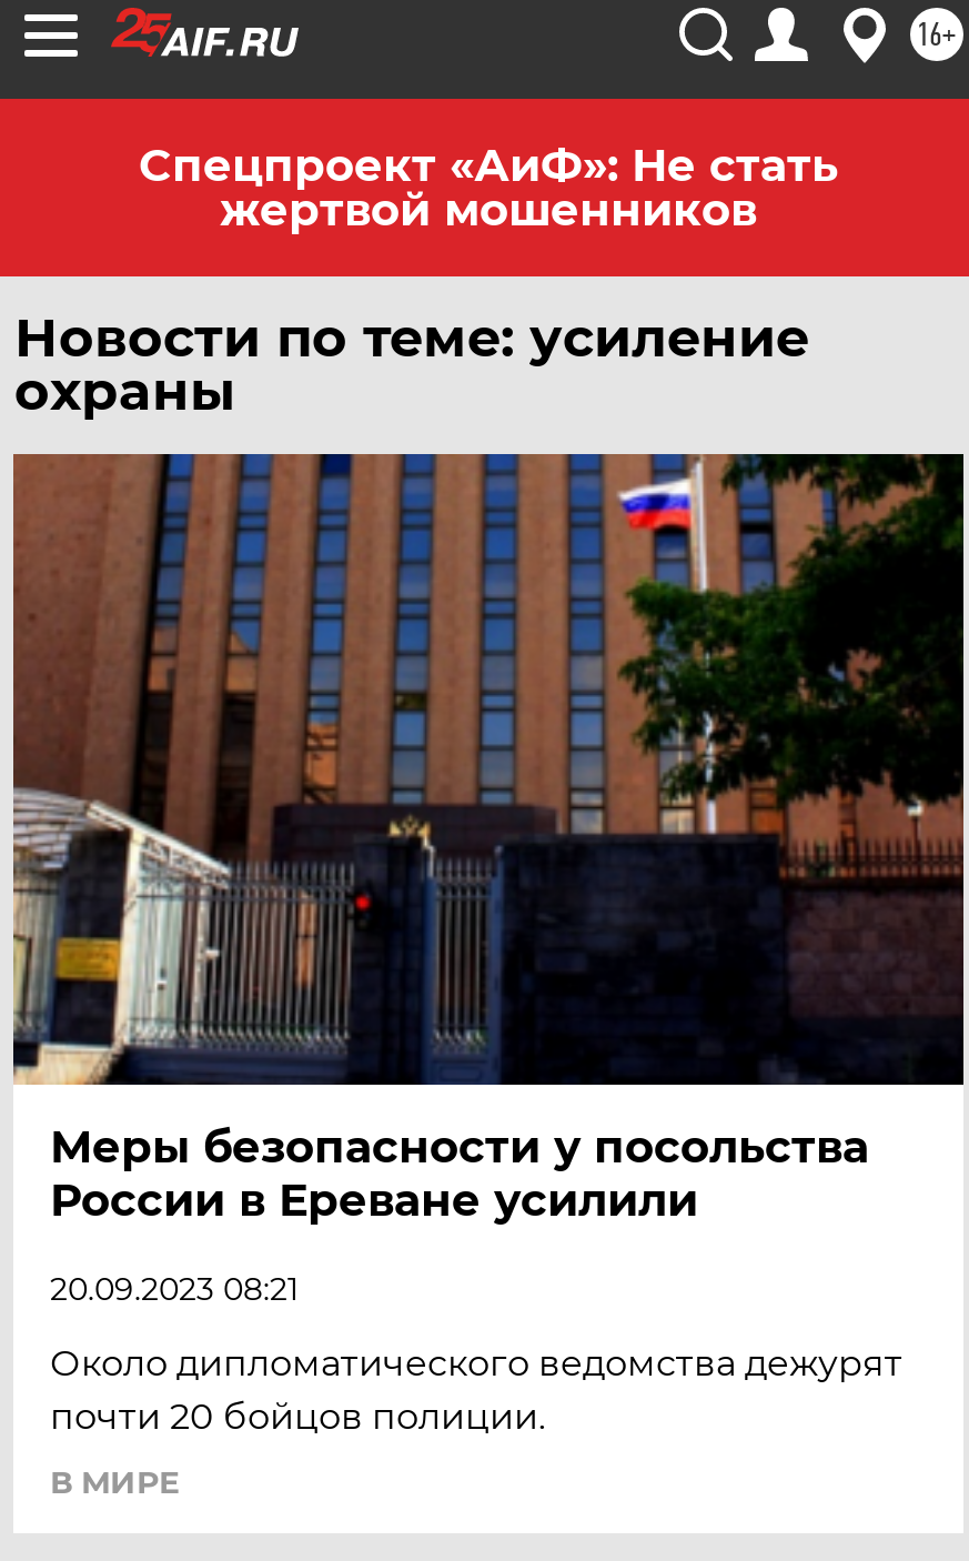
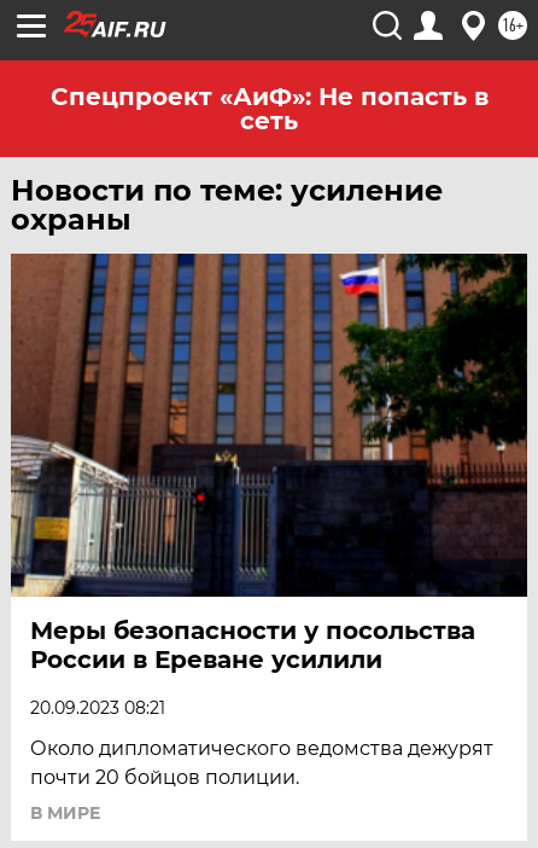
- Спецпроект «АиФ»: Не стать
- жертвой мошенников
+ Спецпроект «АиФ»: Не попасть в
+ сеть
